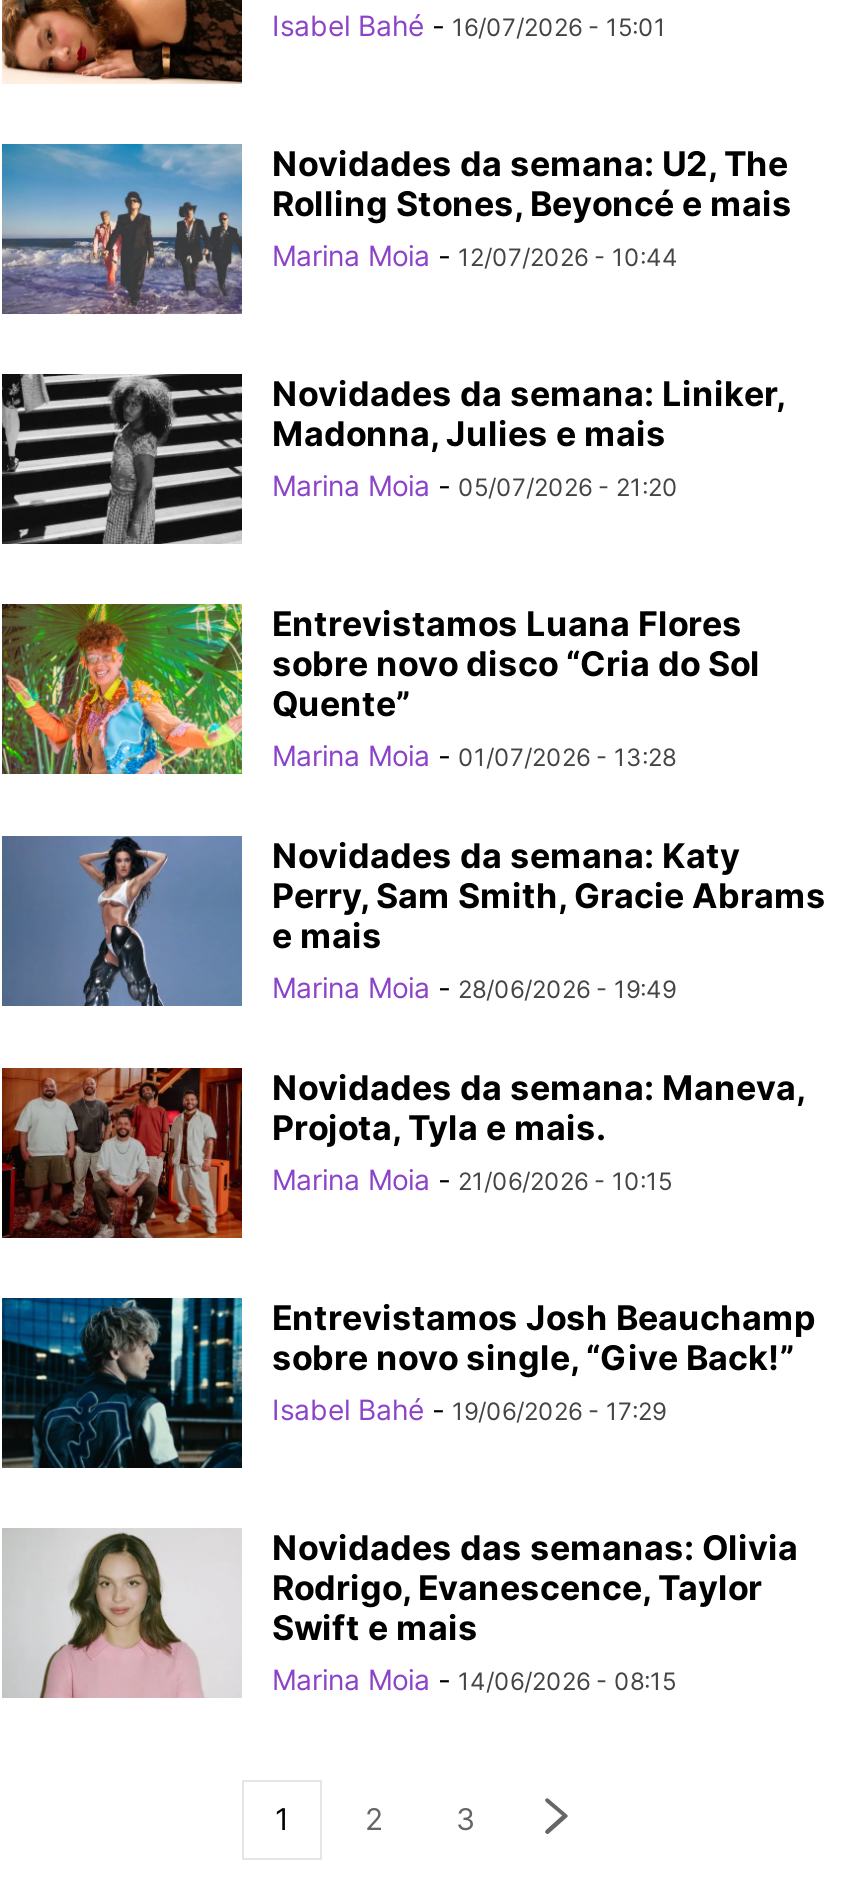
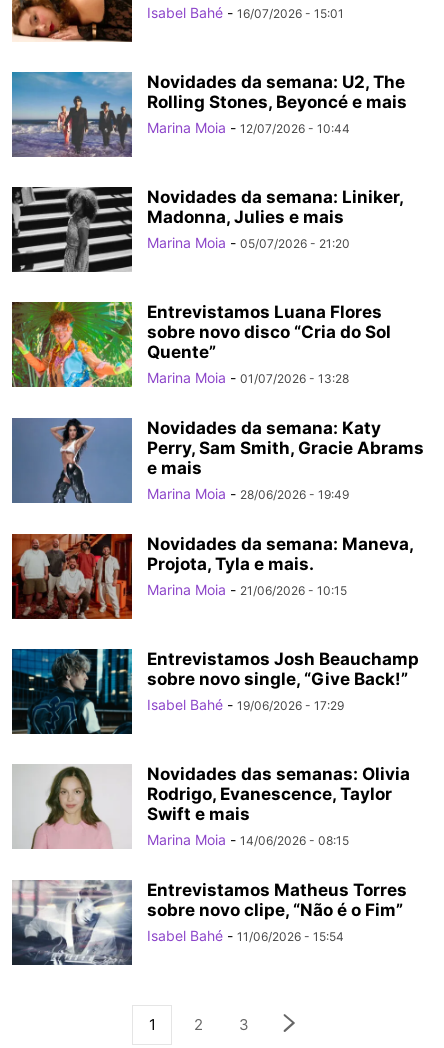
+ [image]
+ Entrevistamos Matheus Torres
+ sobre novo clipe, “Não é o Fim”
+ Isabel Bahé - 11/06/2026 - 15:54
